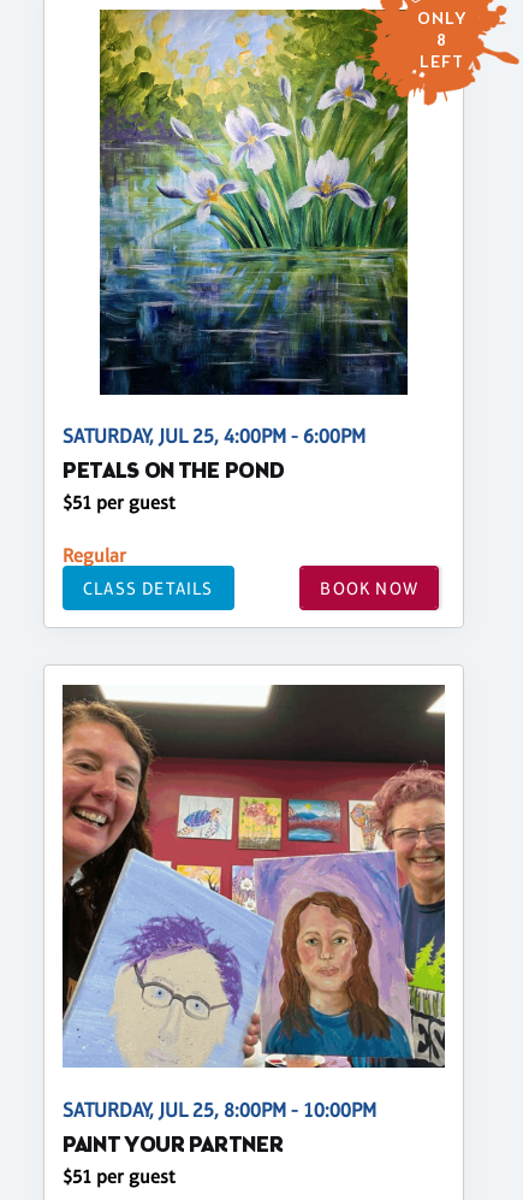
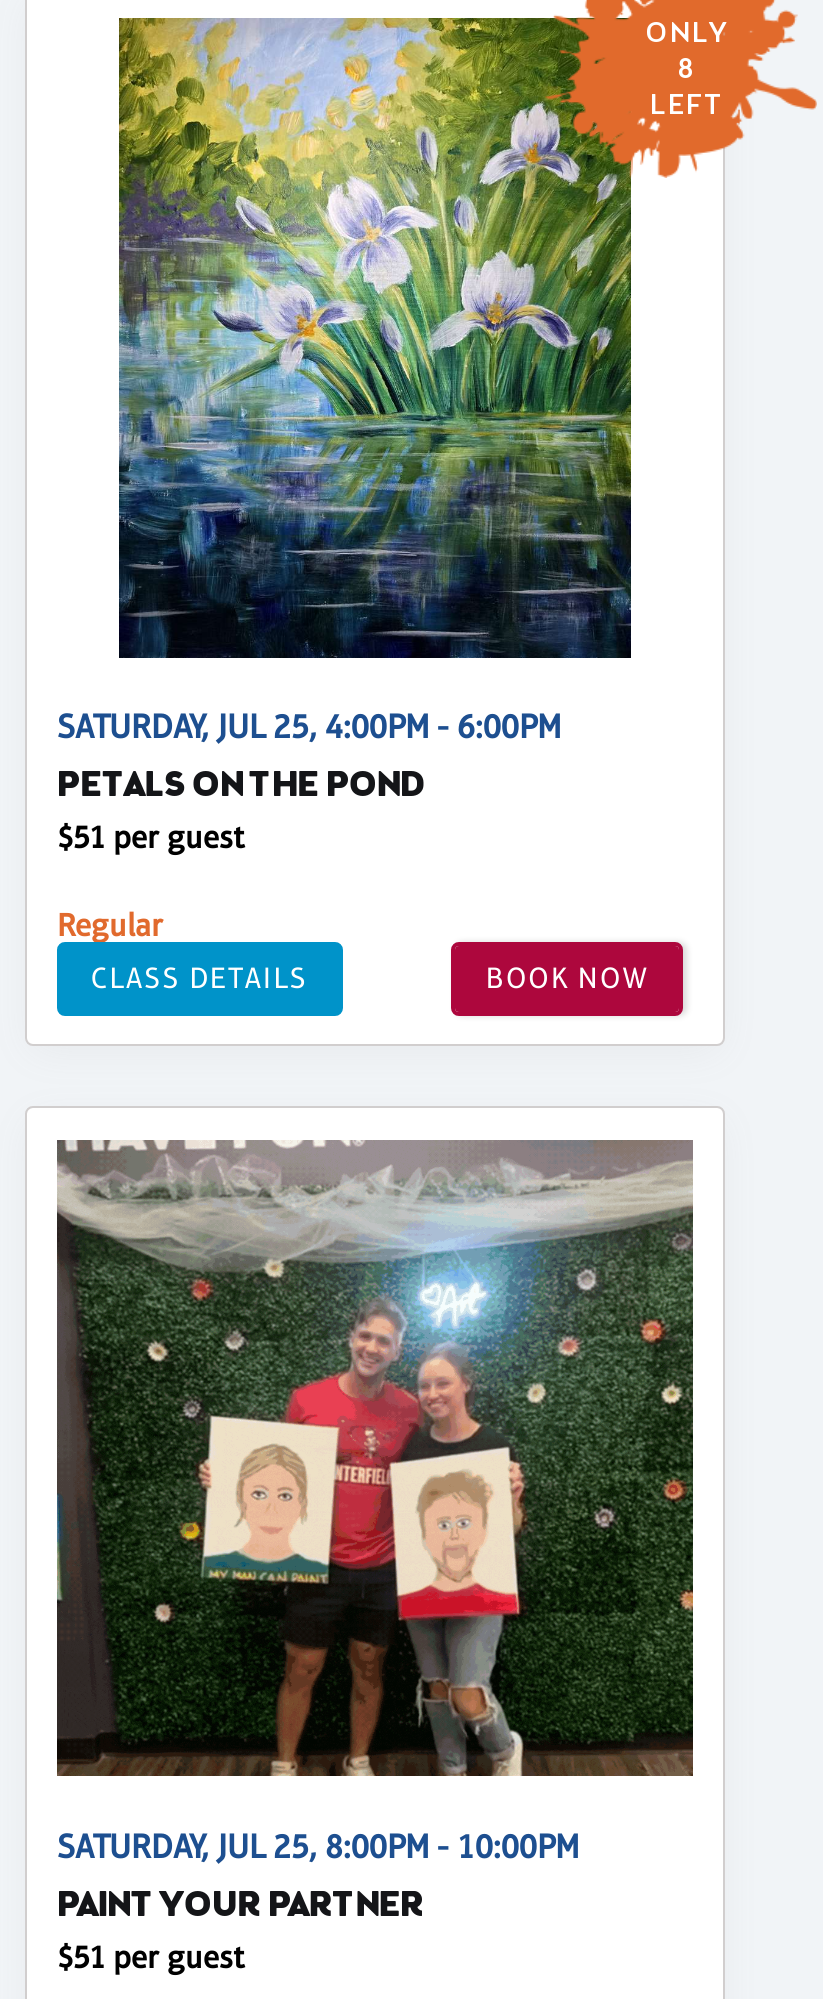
- [image]
+ [image]
